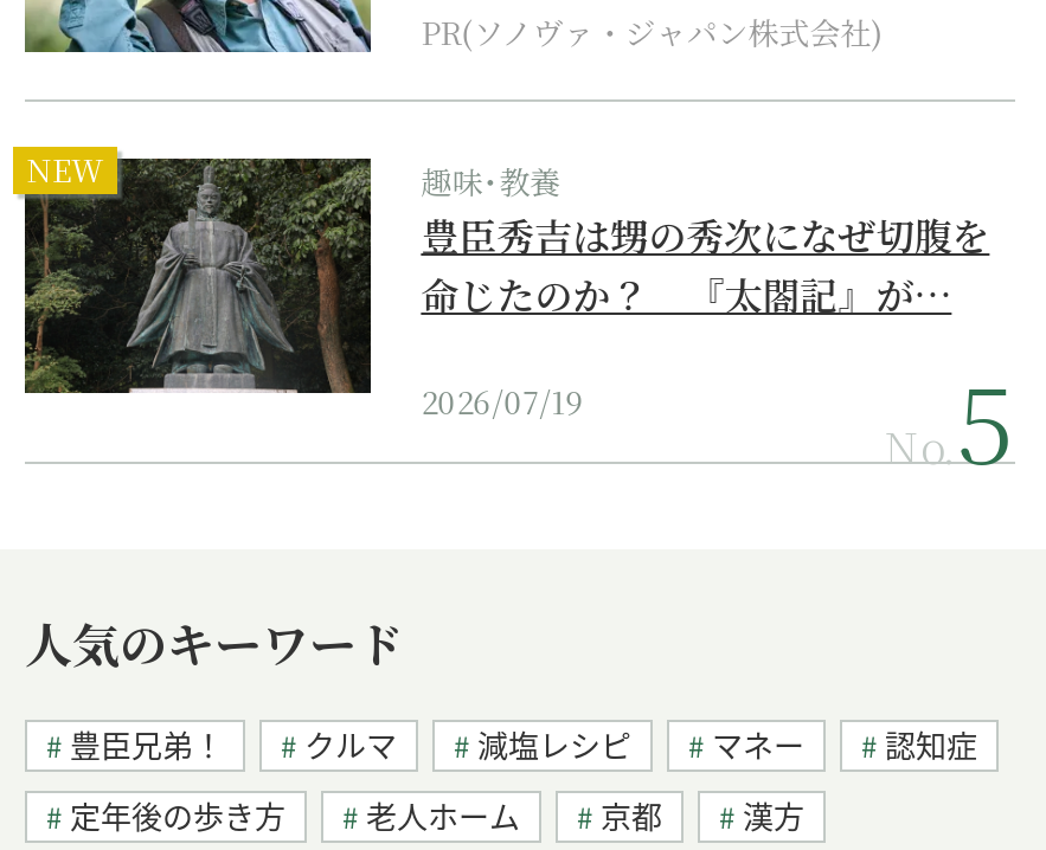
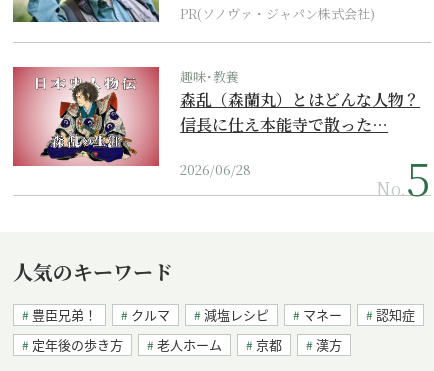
- [image]
- 豊臣秀吉は甥の秀次になぜ切腹を
- 命じたのか？ 『太閤記』が…
+ [image]
+ 森乱（森蘭丸）とはどんな人物？
+ 信長に仕え本能寺で散った…

- NEW

- 2026/07/19
+ 2026/06/28
